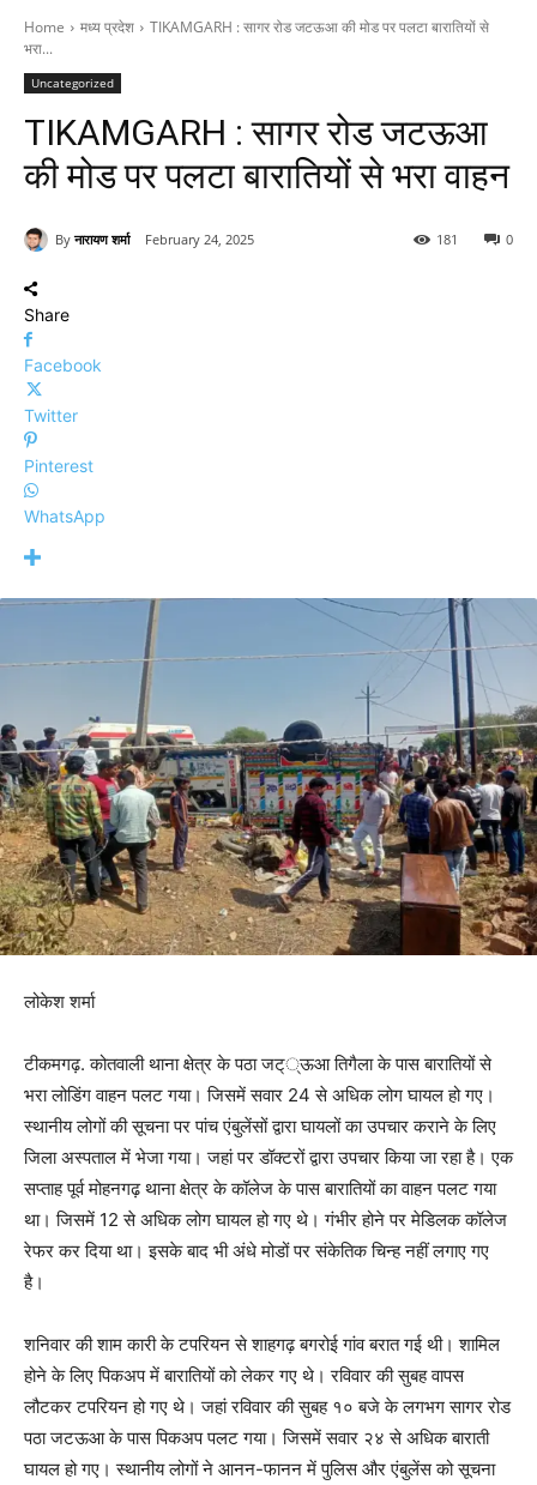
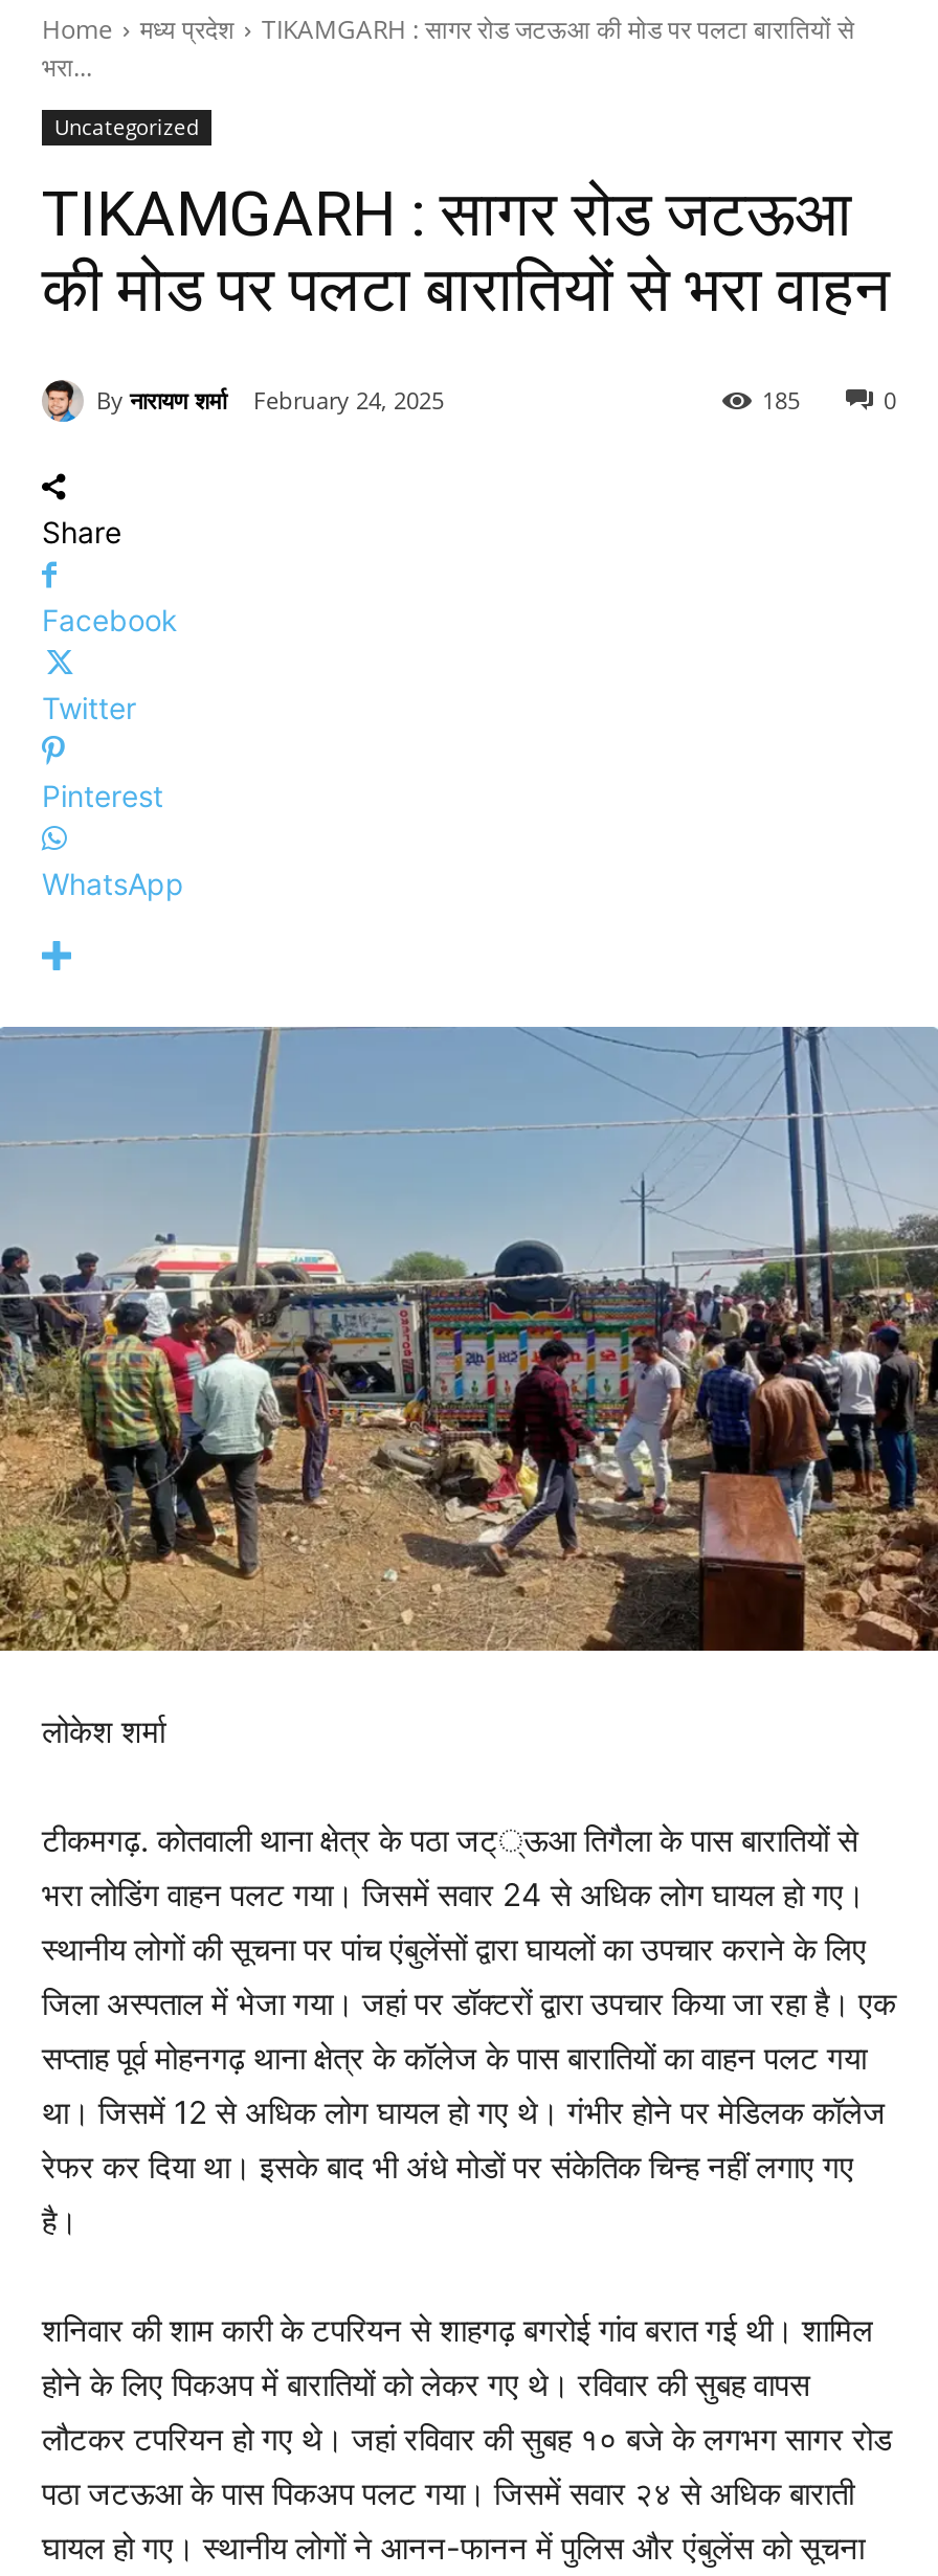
- 181
+ 185
